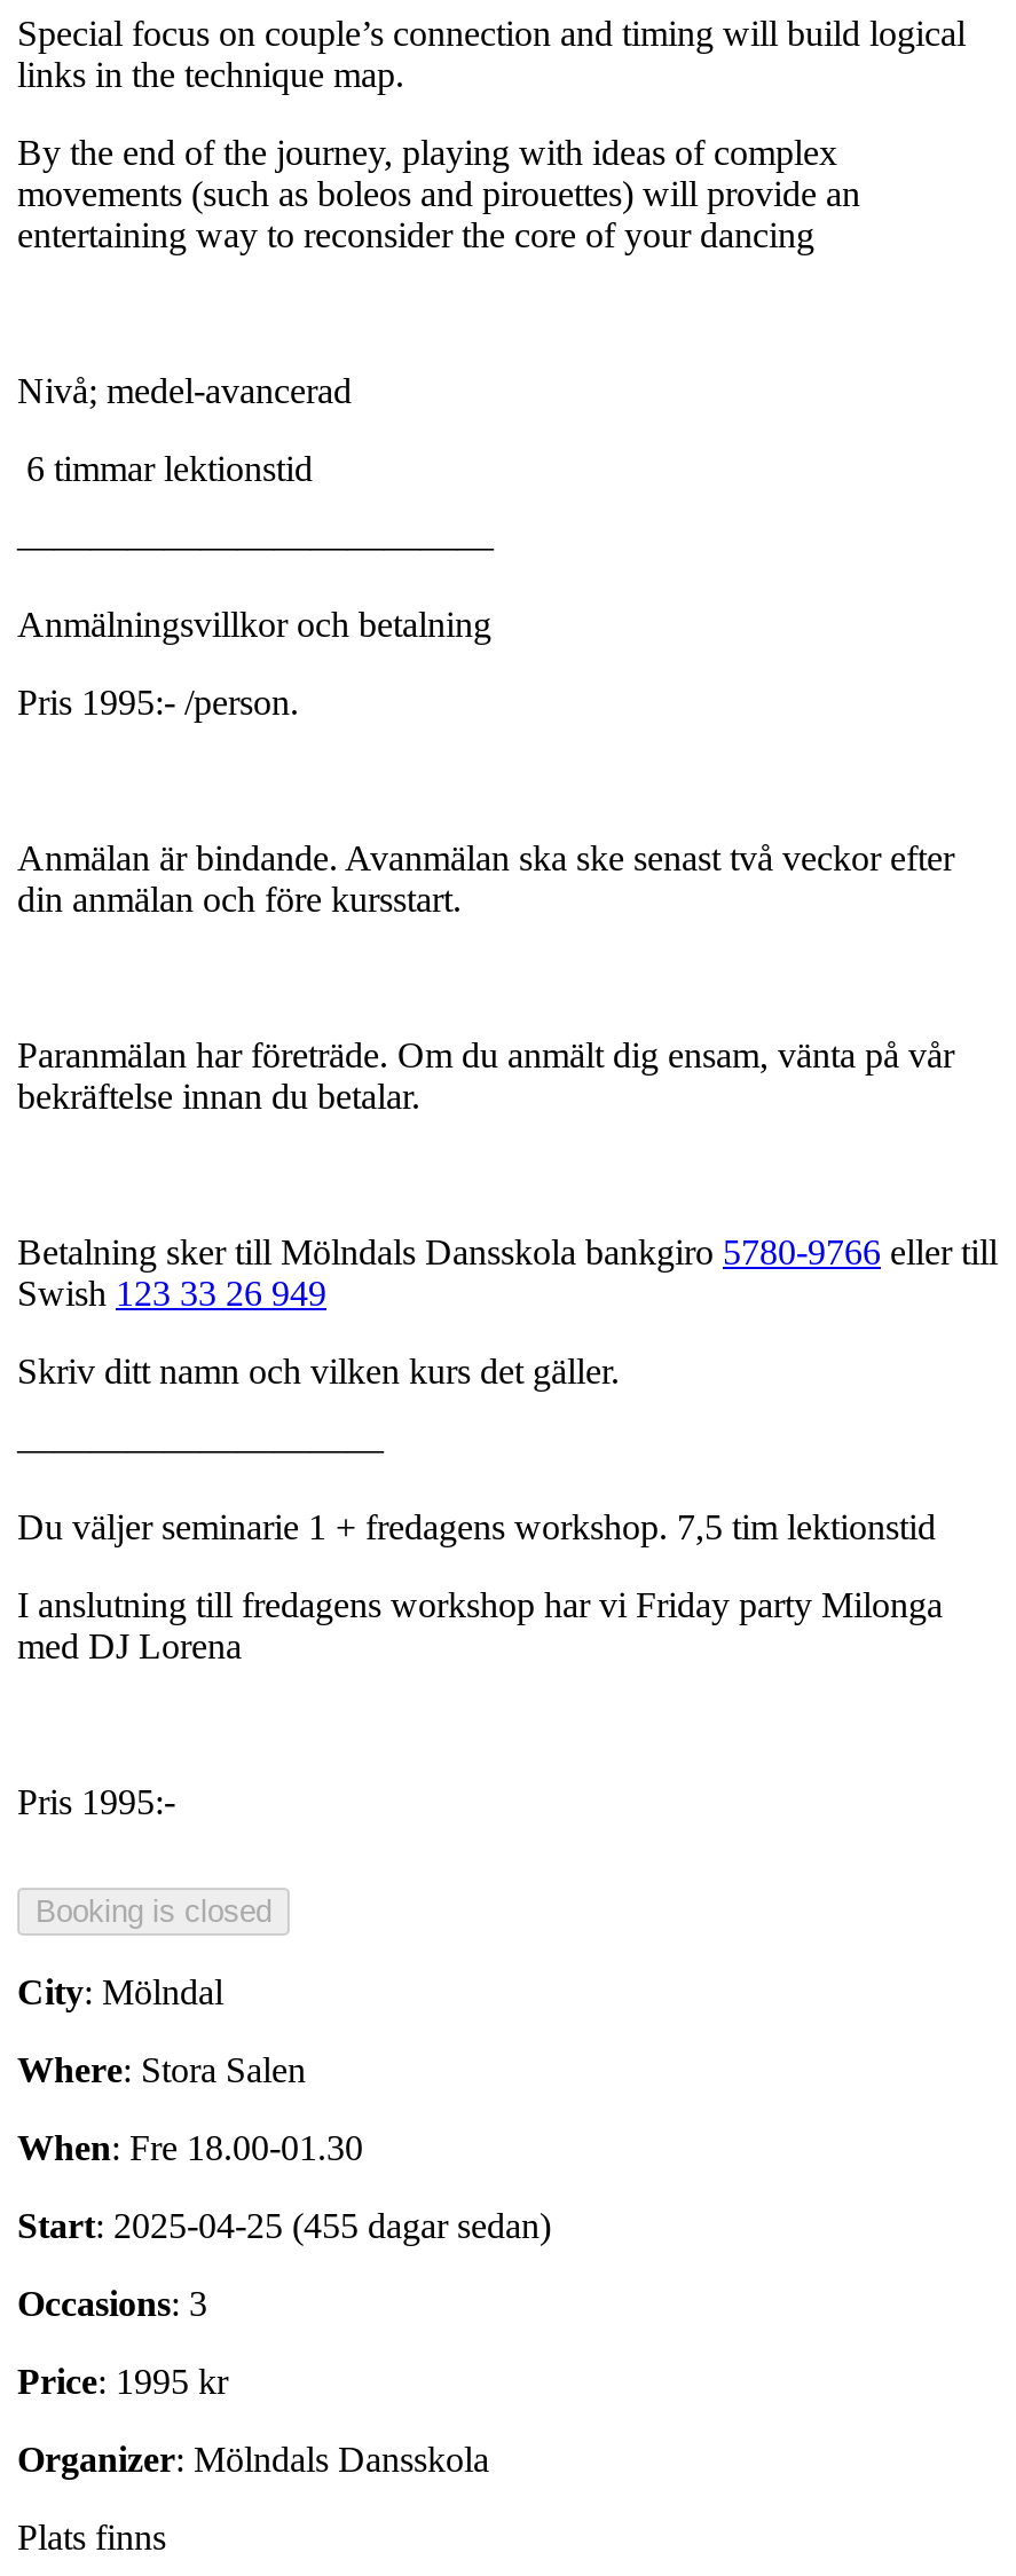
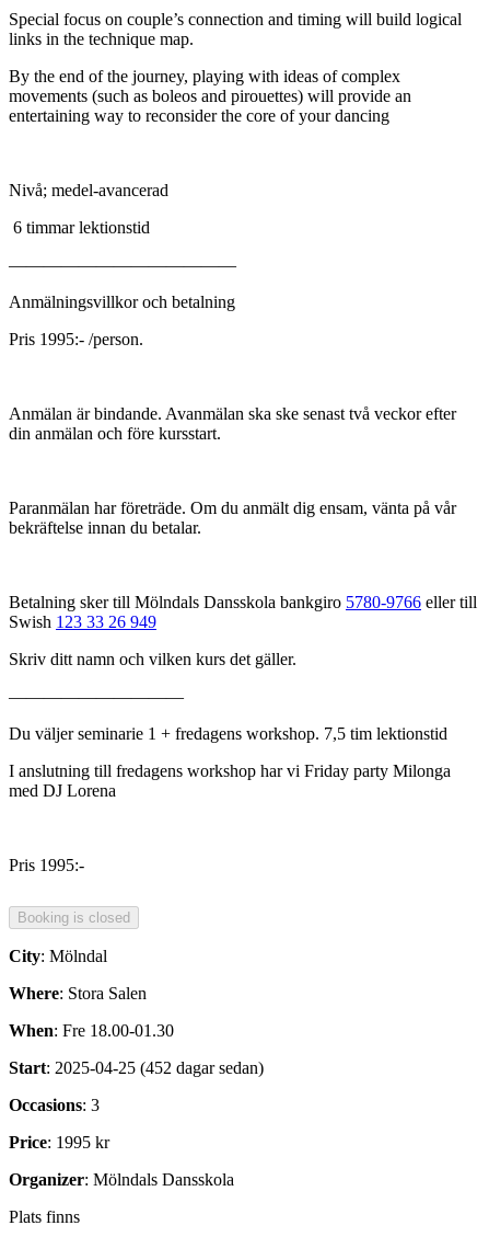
- Start: 2025-04-25 (455 dagar sedan)
+ Start: 2025-04-25 (452 dagar sedan)
